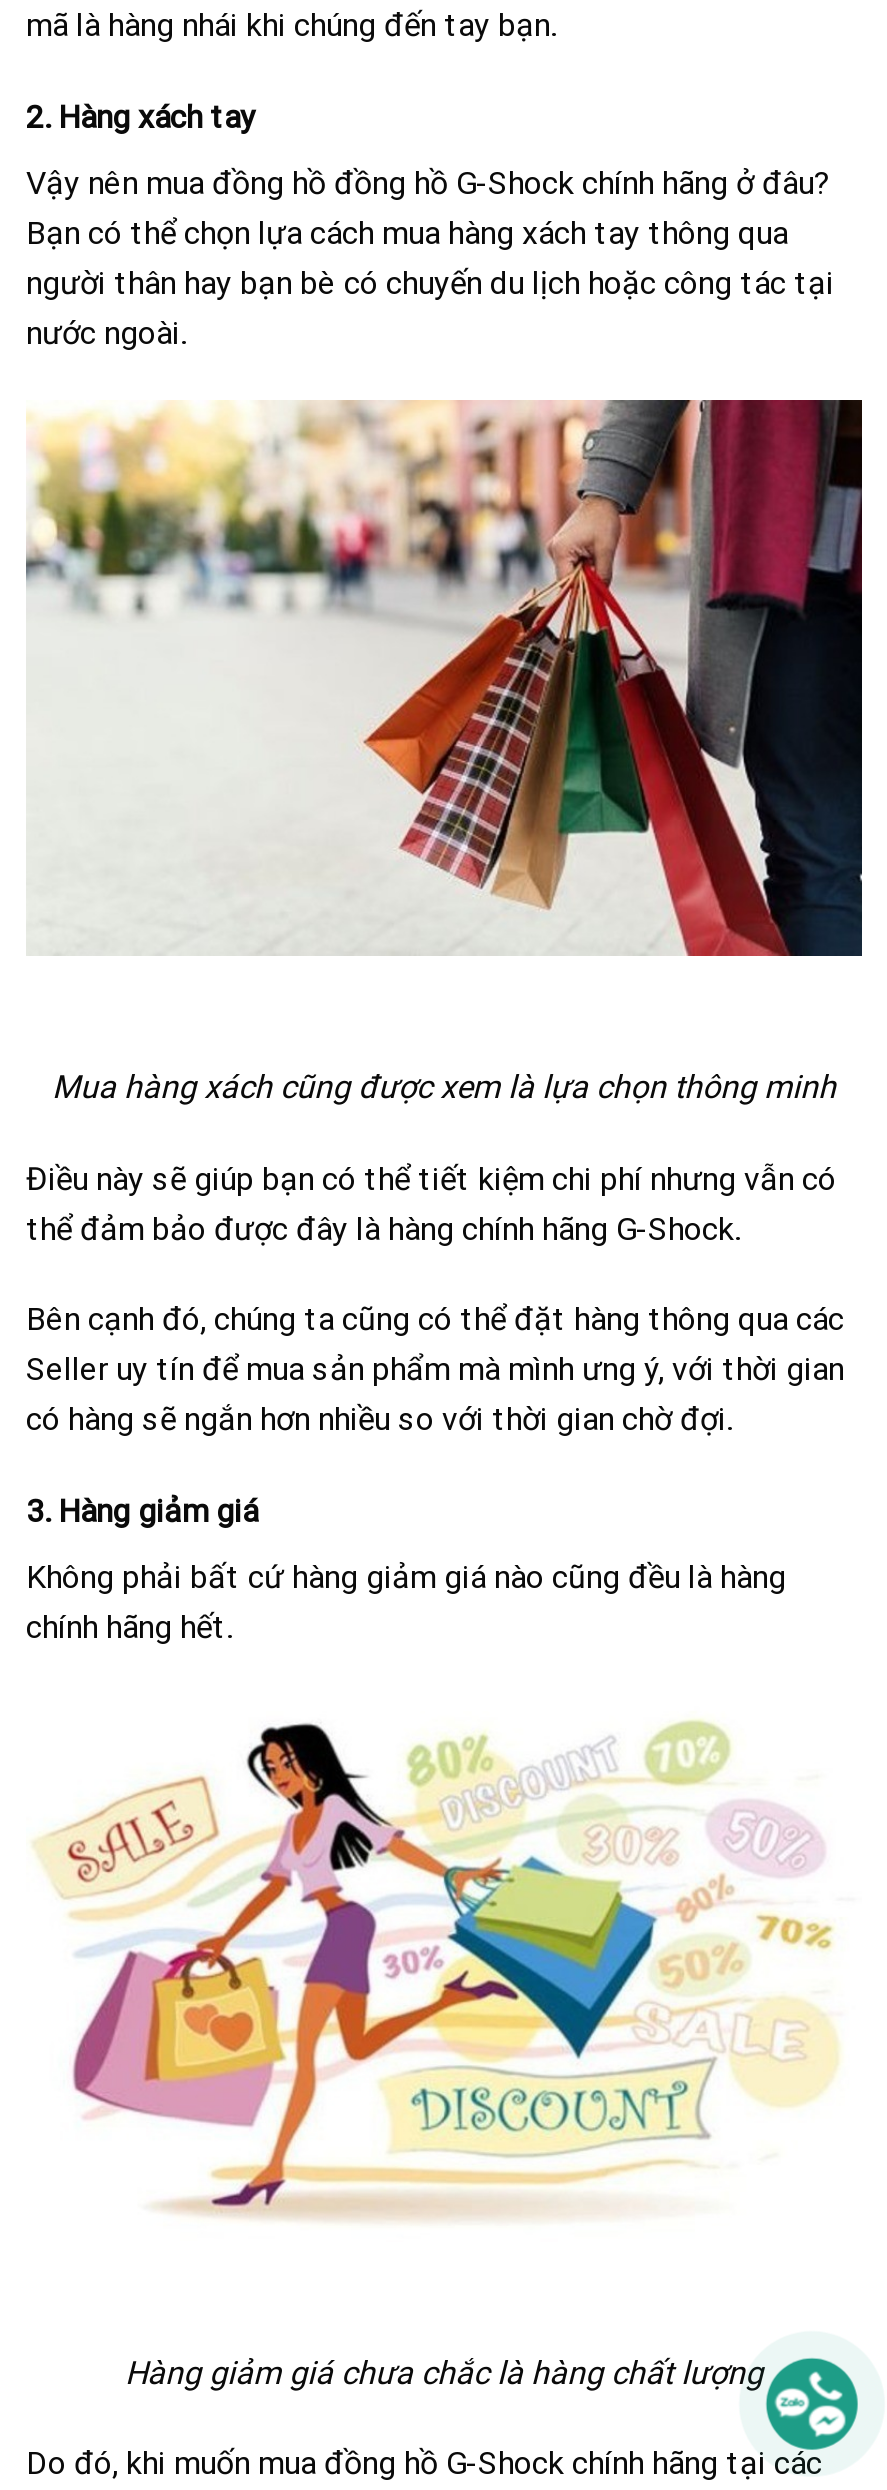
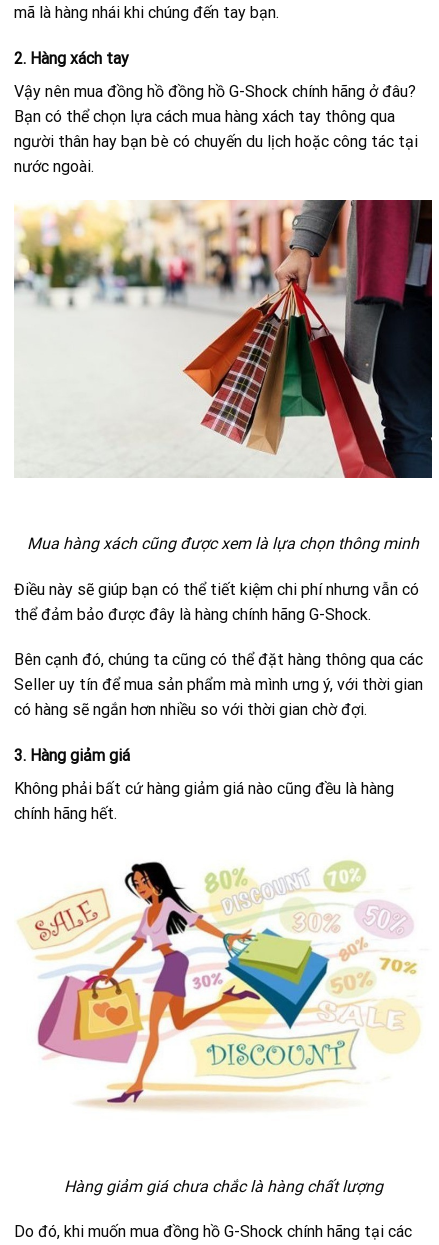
- [image]
